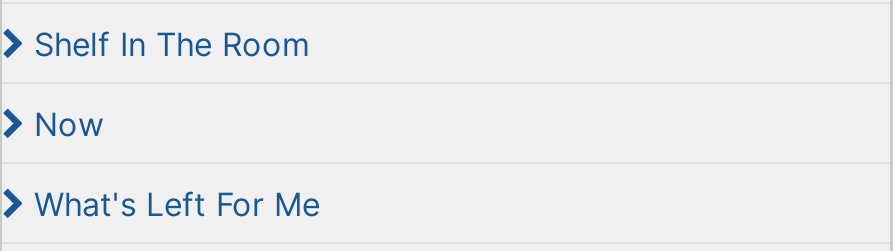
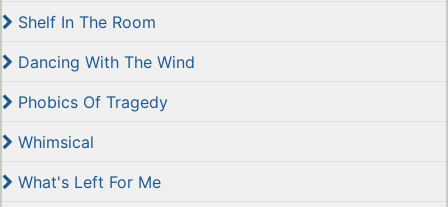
- Now
+ Dancing With The Wind
+ Phobics Of Tragedy
+ Whimsical
